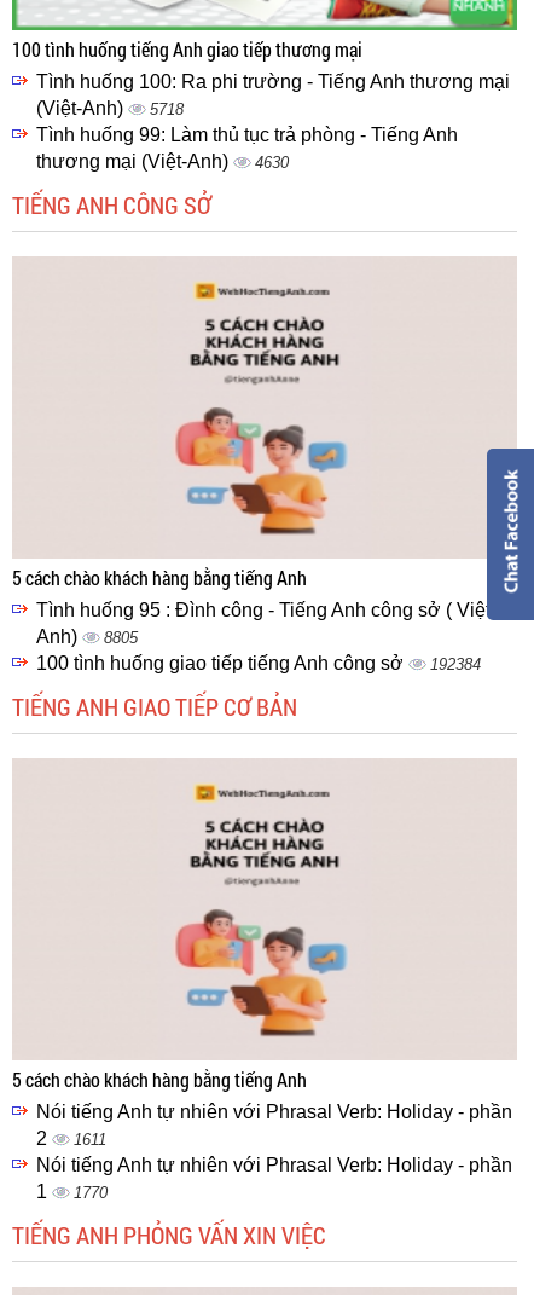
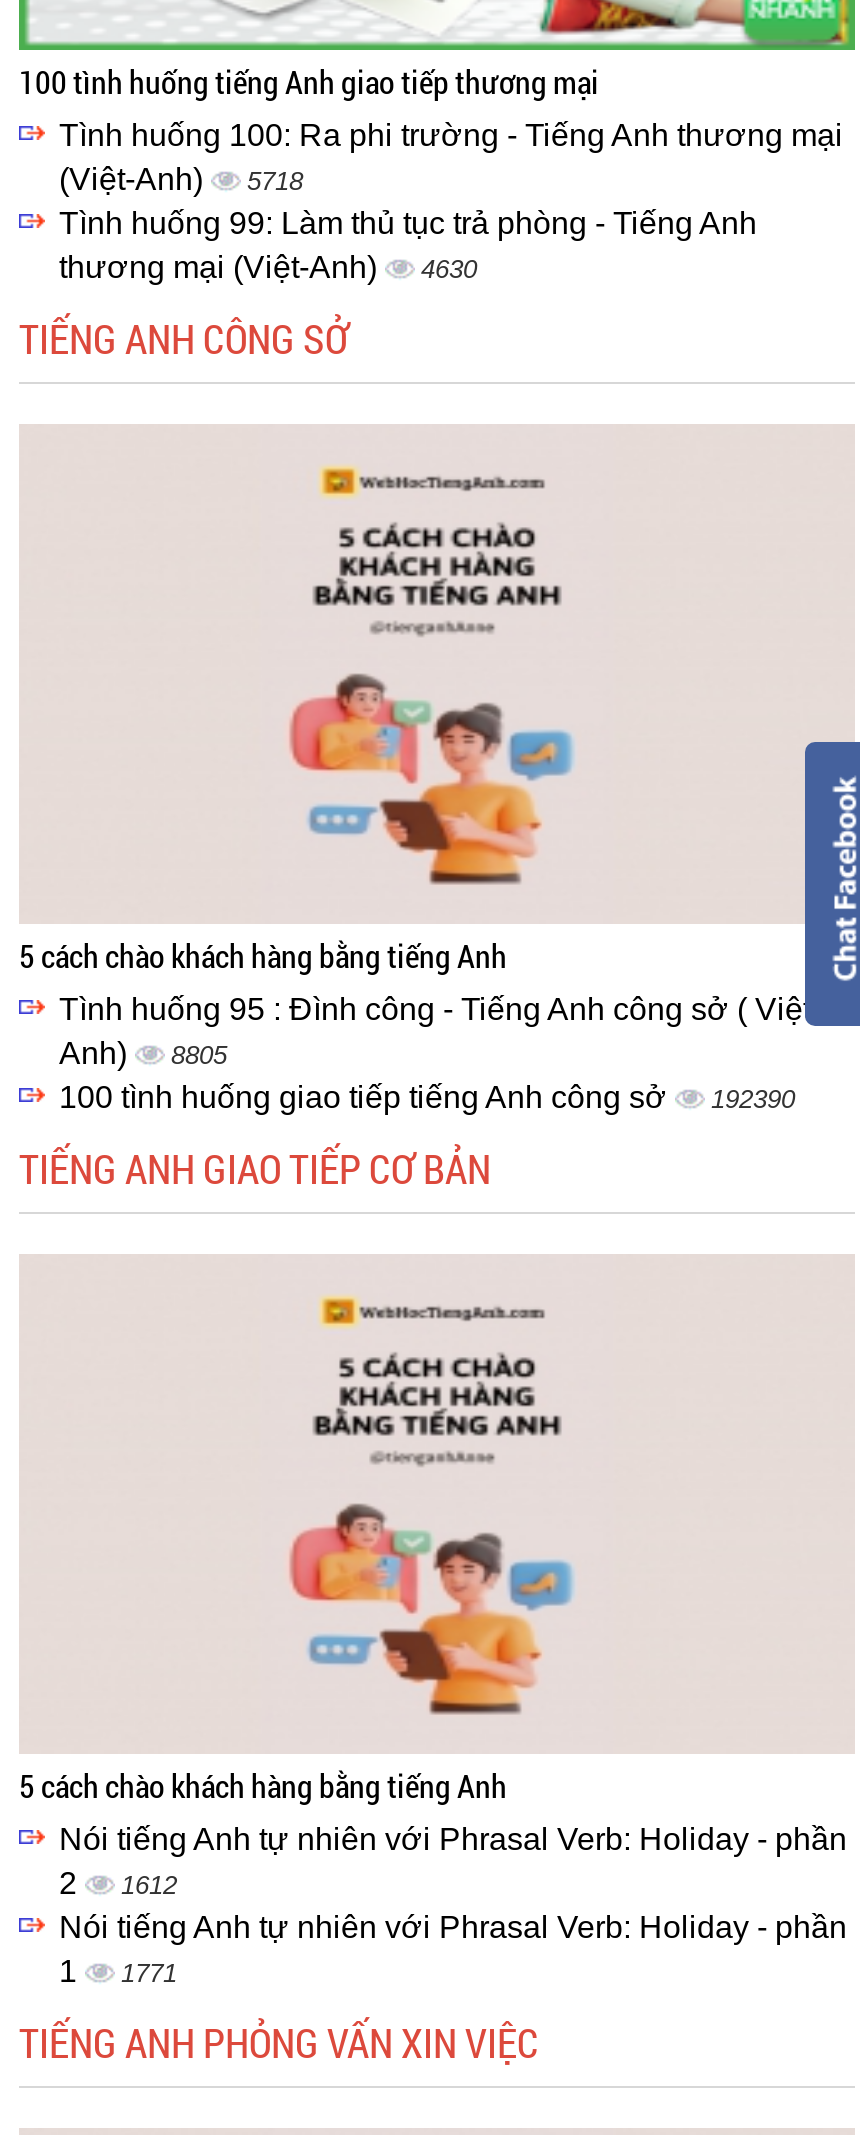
- 100 tình huống giao tiếp tiếng Anh công sở 192384
+ 100 tình huống giao tiếp tiếng Anh công sở 192390

- 2 1611
+ 2 1612

- 1 1770
+ 1 1771
